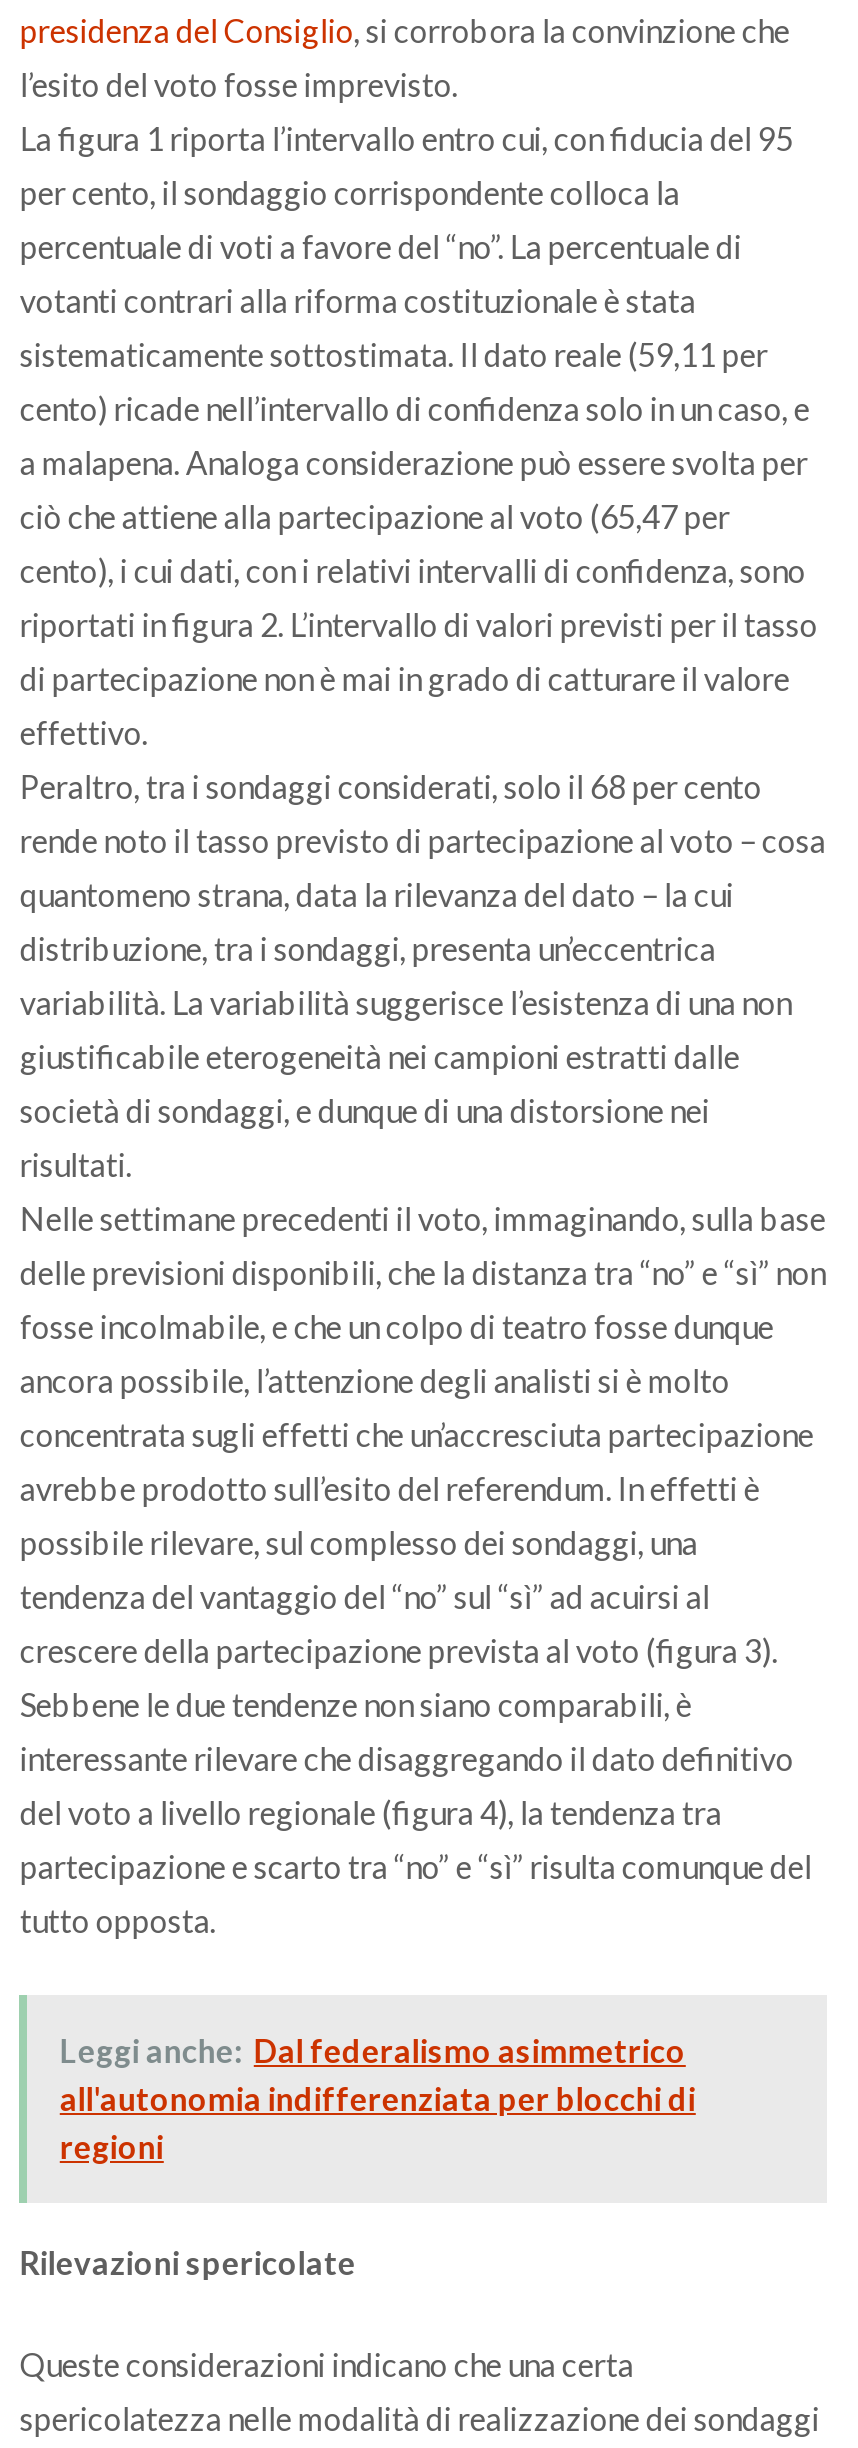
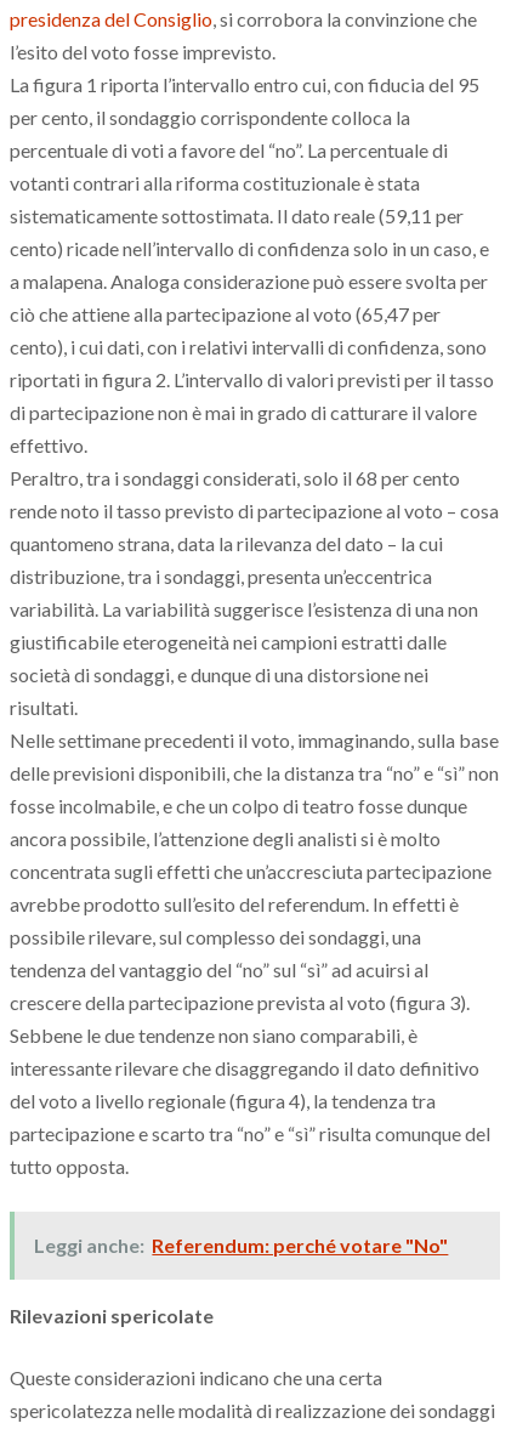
- Leggi anche: Dal federalismo asimmetrico
- all'autonomia indifferenziata per blocchi di
- regioni
+ Leggi anche: Referendum: perché votare "No"
